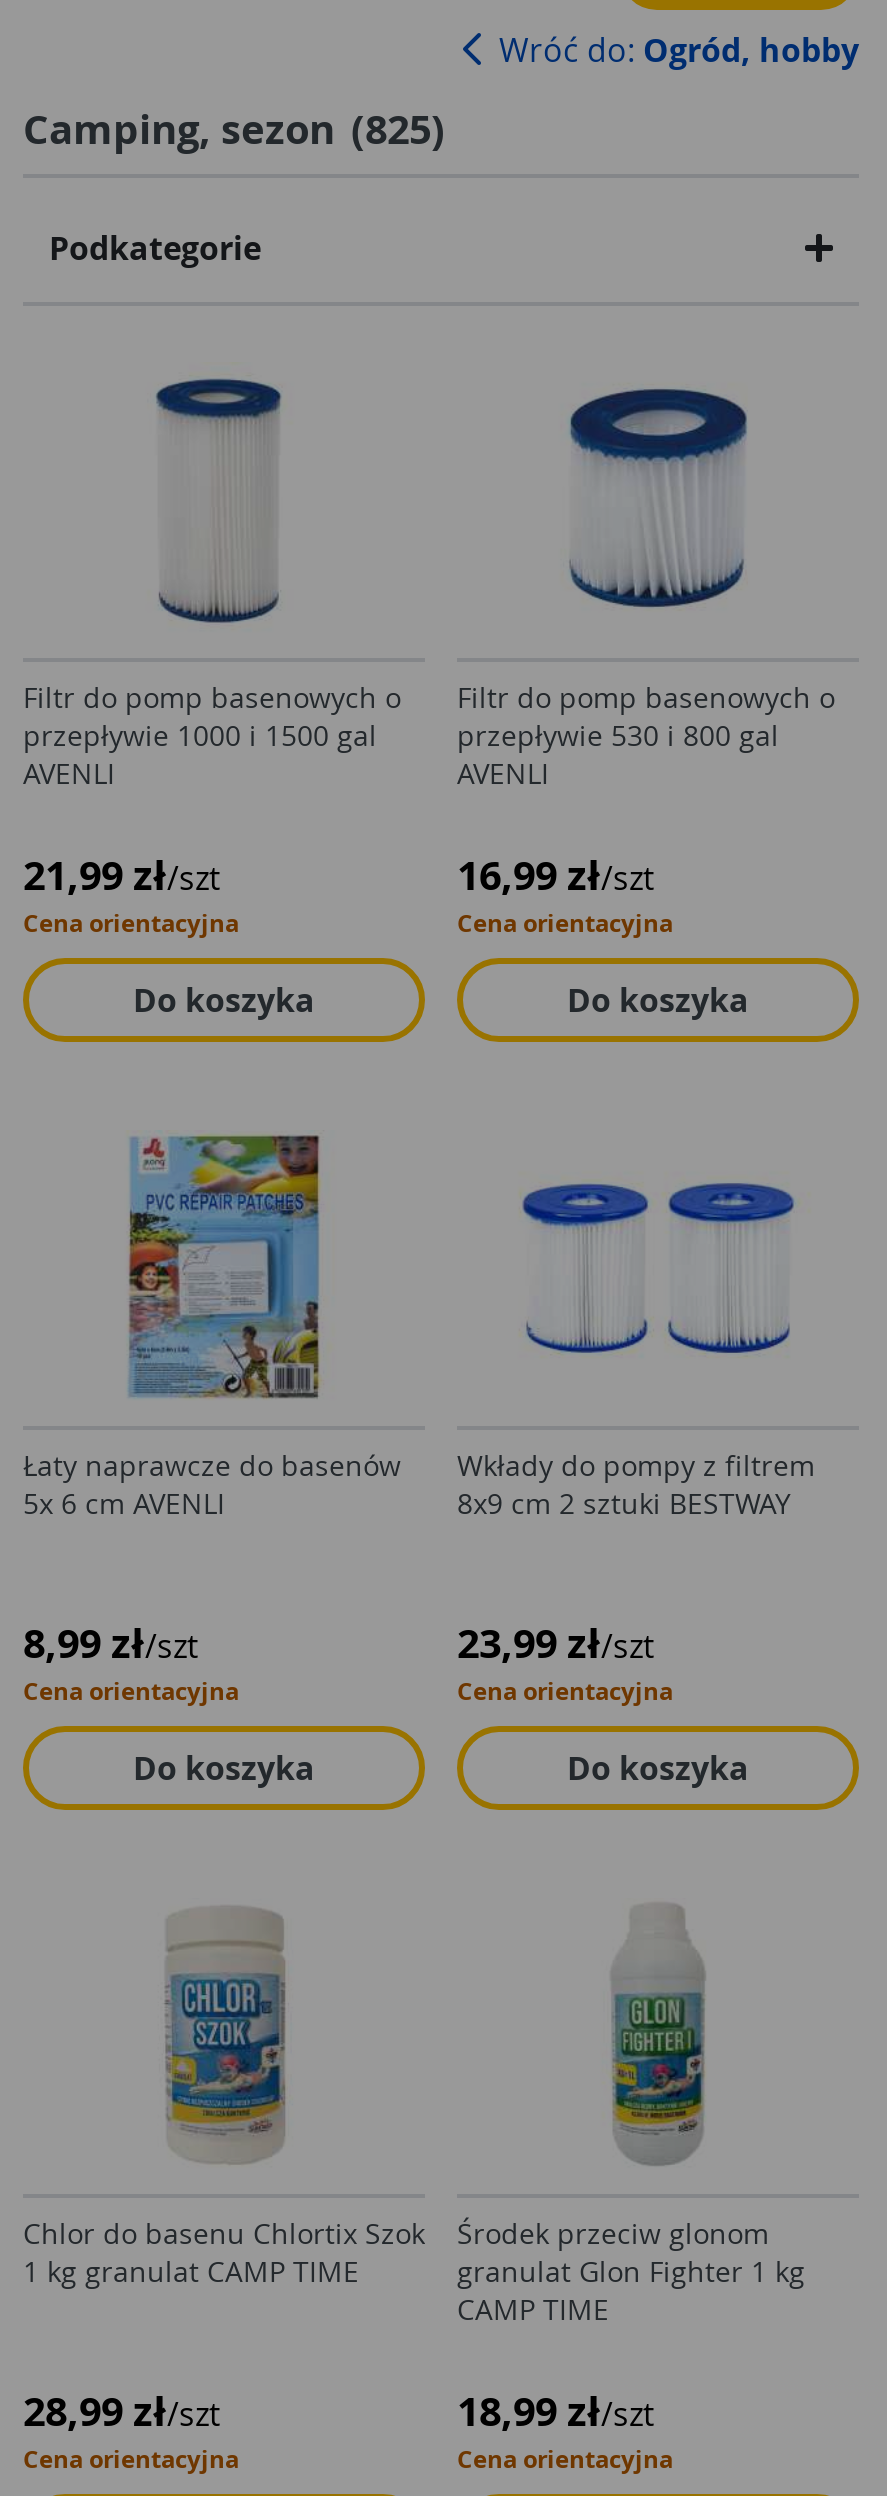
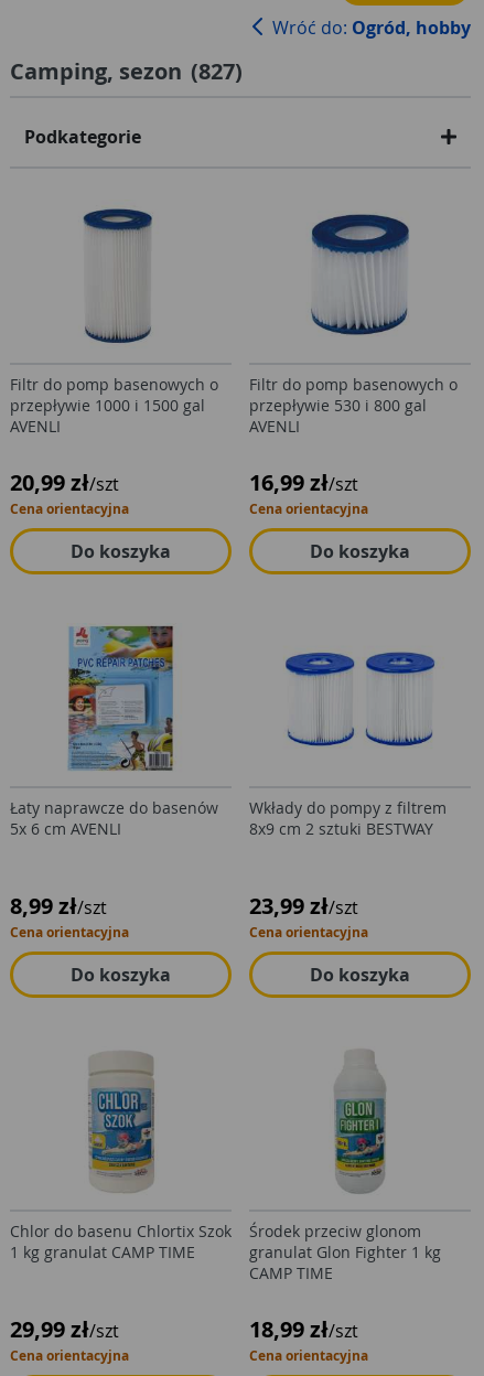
- Camping, sezon (825)
+ Camping, sezon (827)

- 21,99 zł/szt
+ 20,99 zł/szt

- 28,99 zł/szt
+ 29,99 zł/szt
